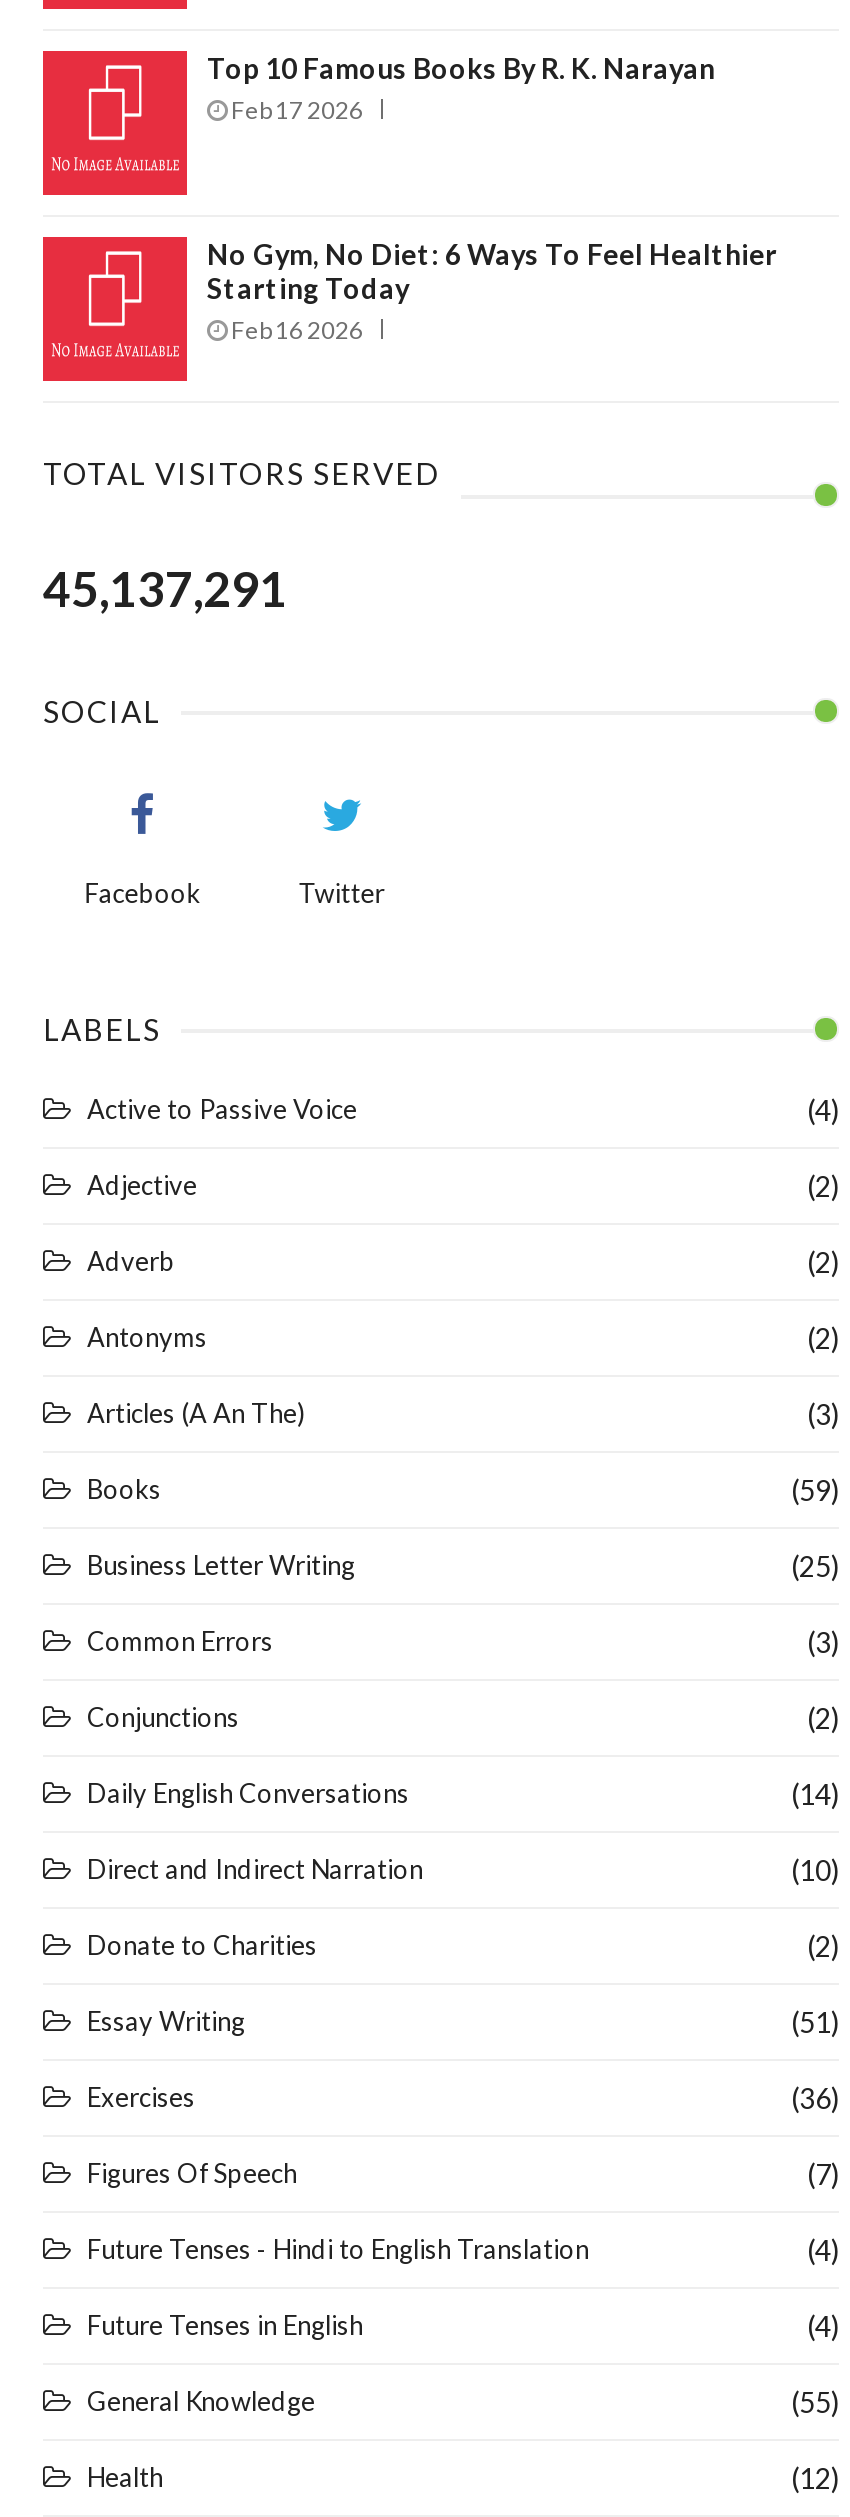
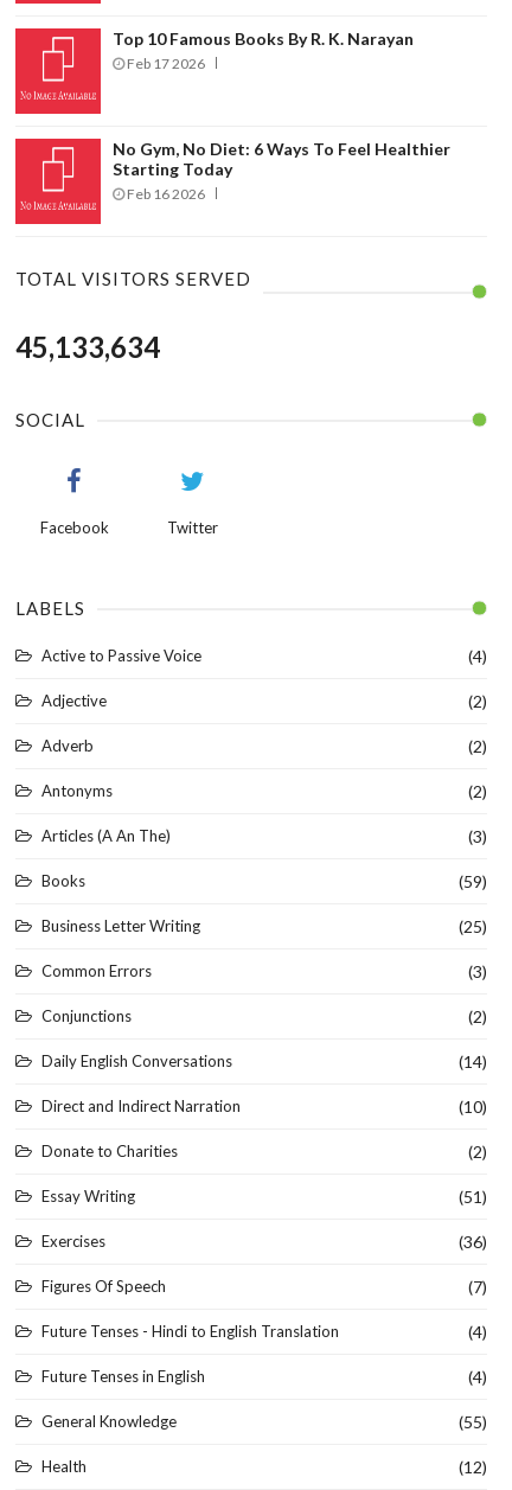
- 45,137,291
+ 45,133,634
